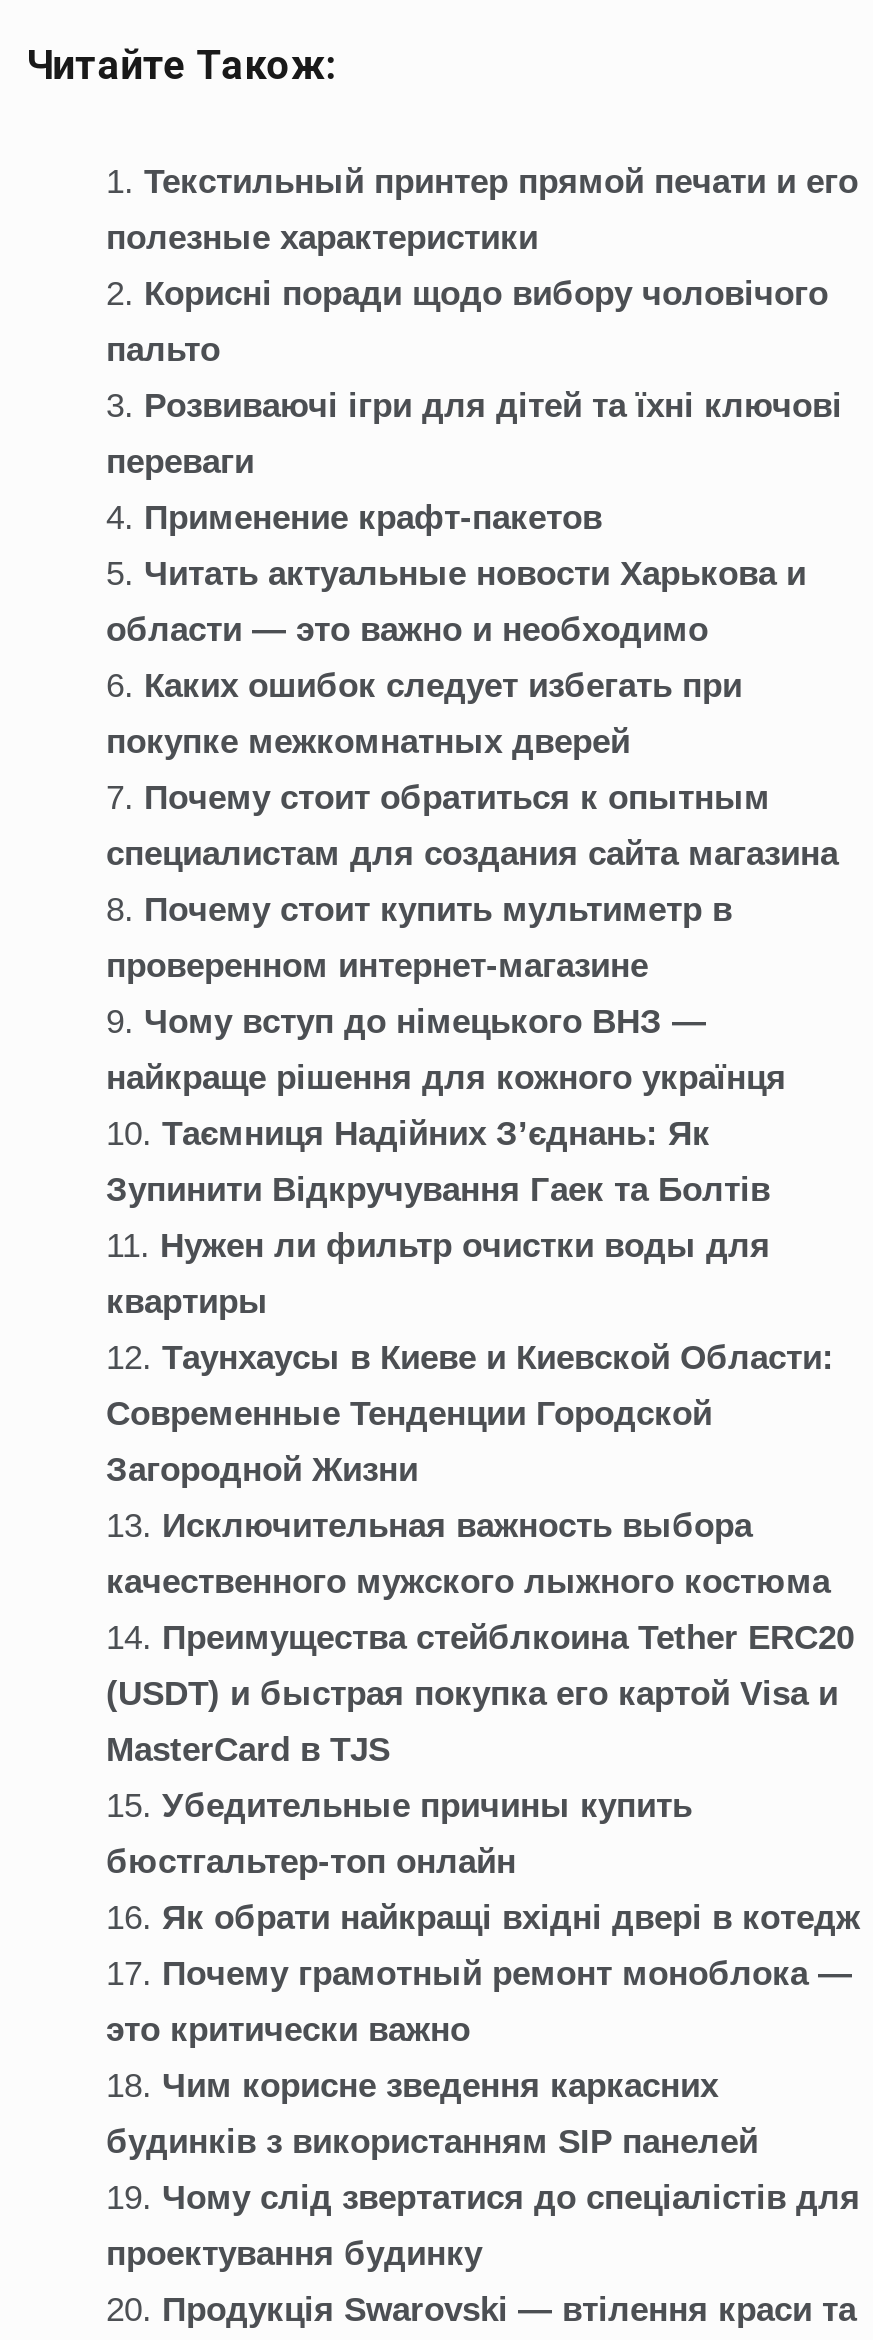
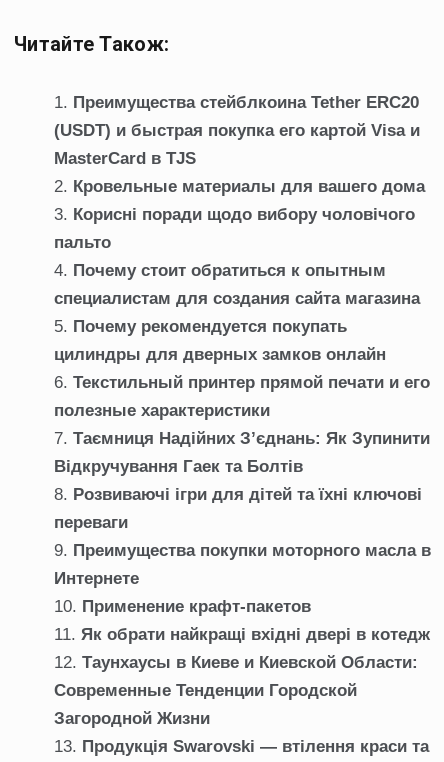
moved down: Текстильный принтер прямой печати и его | полезные характеристики

moved down: Корисні поради щодо вибору чоловічого | пальто | Почему стоит обратиться к опытным | специалистам для создания сайта магазина

moved down: Розвиваючі ігри для дітей та їхні ключові | переваги

moved down: Применение крафт-пакетов

- Читать актуальные новости Харькова и
- области — это важно и необходимо
- Каких ошибок следует избегать при
- покупке межкомнатных дверей
- Почему стоит купить мультиметр в
- проверенном интернет-магазине
- Чому вступ до німецького ВНЗ —
- найкраще рішення для кожного українця
- Таємниця Надійних З’єднань: Як
- Зупинити Відкручування Гаек та Болтів
- Нужен ли фильтр очистки воды для
- квартиры
- Исключительная важность выбора
- качественного мужского лыжного костюма

moved down: Таунхаусы в Киеве и Киевской Области: | Современные Тенденции Городской | Загородной Жизни

moved up: Преимущества стейблкоина Tether ERC20 | (USDT) и быстрая покупка его картой Visa и | MasterCard в TJS

- Убедительные причины купить
- бюстгальтер-топ онлайн
+ Кровельные материалы для вашего дома
+ Почему рекомендуется покупать
+ цилиндры для дверных замков онлайн
+ Таємниця Надійних З’єднань: Як Зупинити
+ Відкручування Гаек та Болтів
+ Преимущества покупки моторного масла в
+ Интернете

- Почему грамотный ремонт моноблока —
- это критически важно
- Чим корисне зведення каркасних
- будинків з використанням SIP панелей
- Чому слід звертатися до спеціалістів для
- проектування будинку
